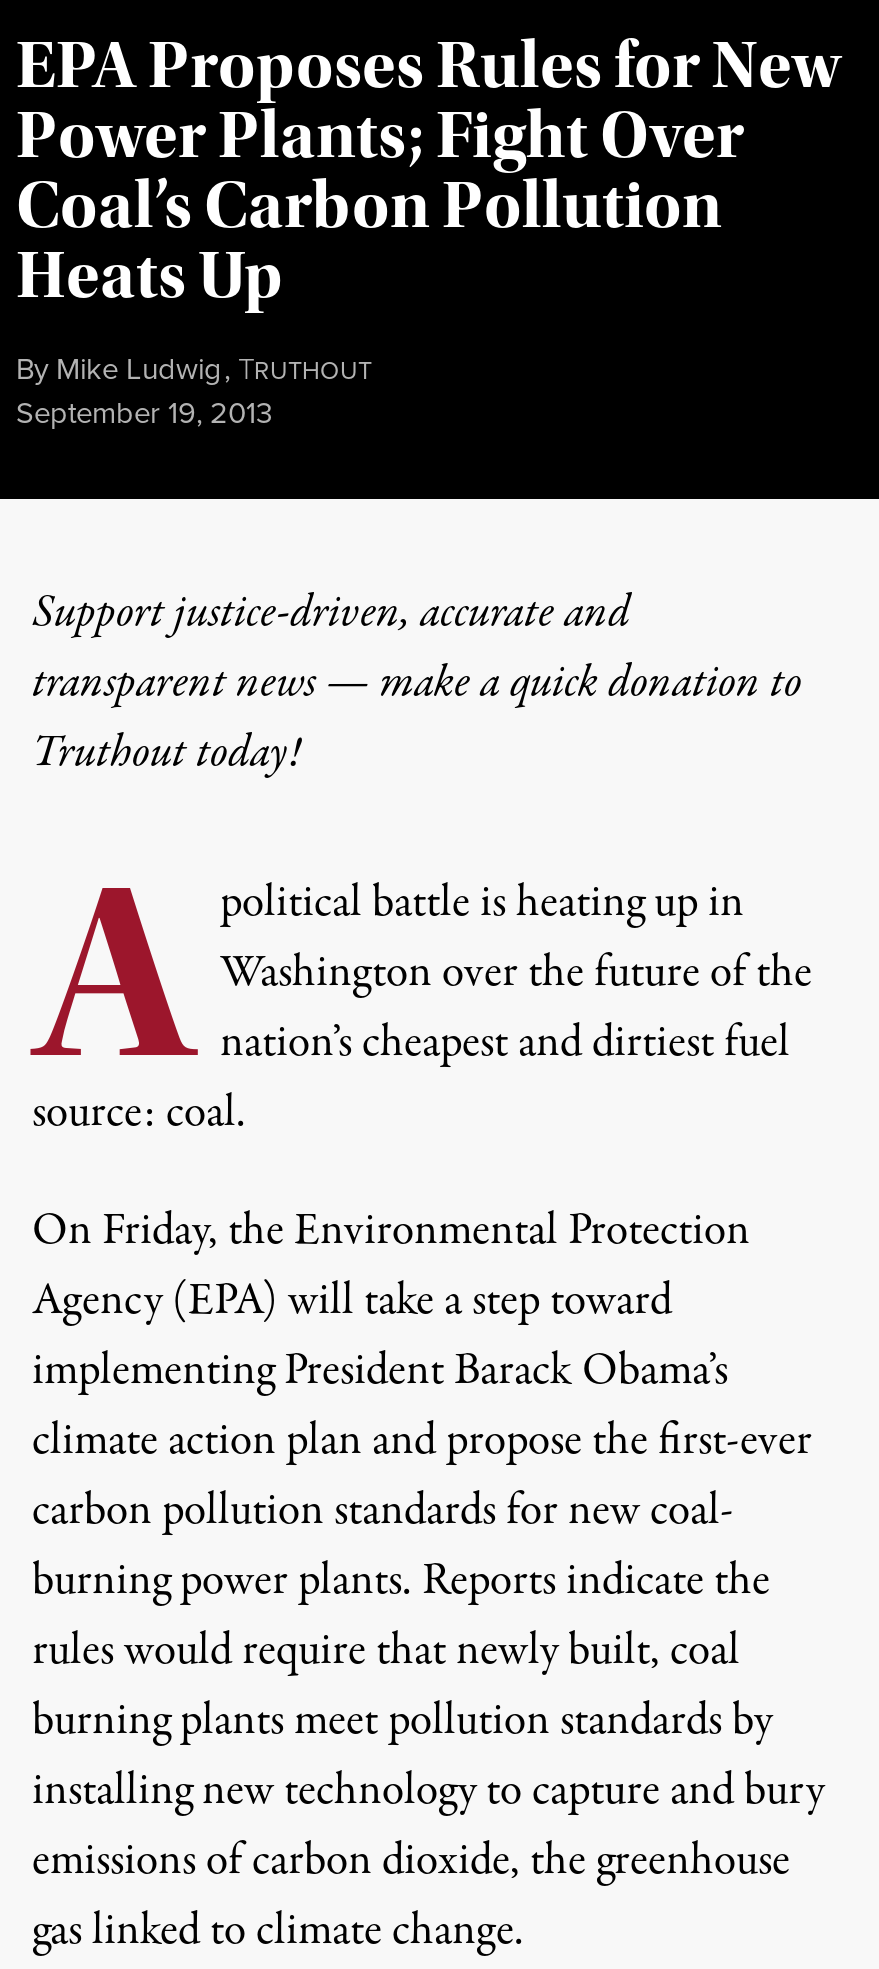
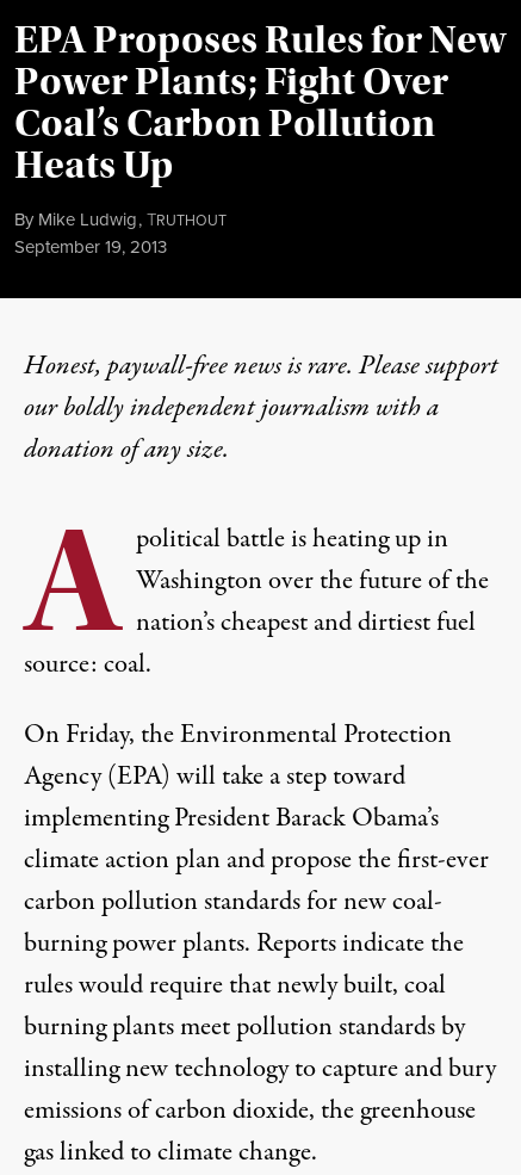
- Support justice-driven, accurate and
- transparent news — make a quick donation to
- Truthout today!
+ Honest, paywall-free news is rare. Please support
+ our boldly independent journalism with a
+ donation of any size.
